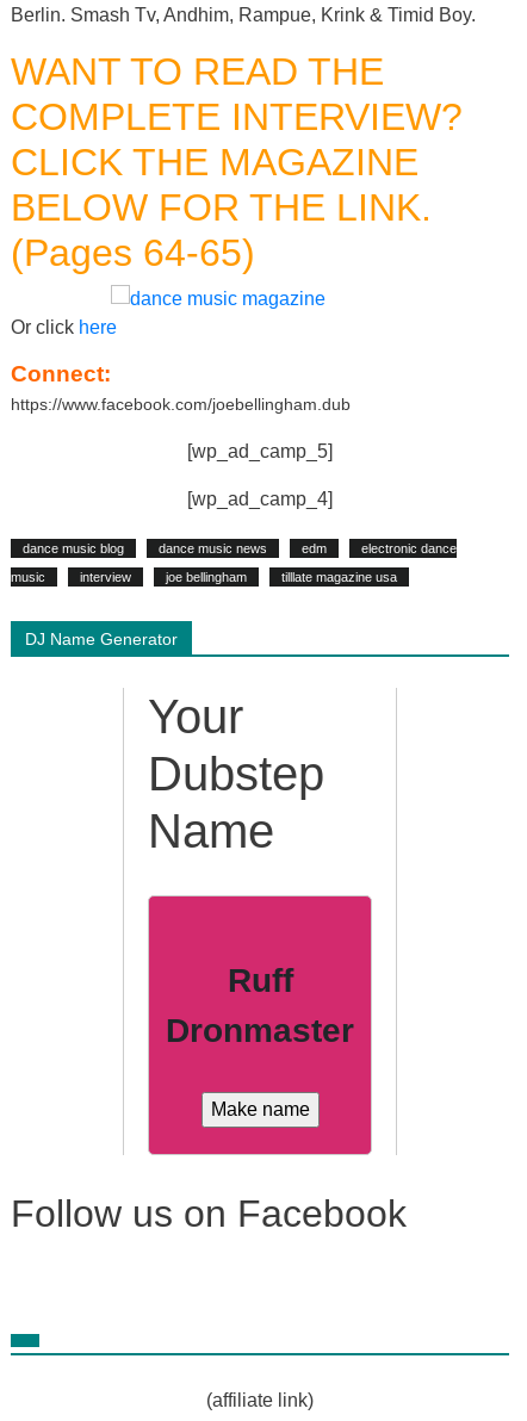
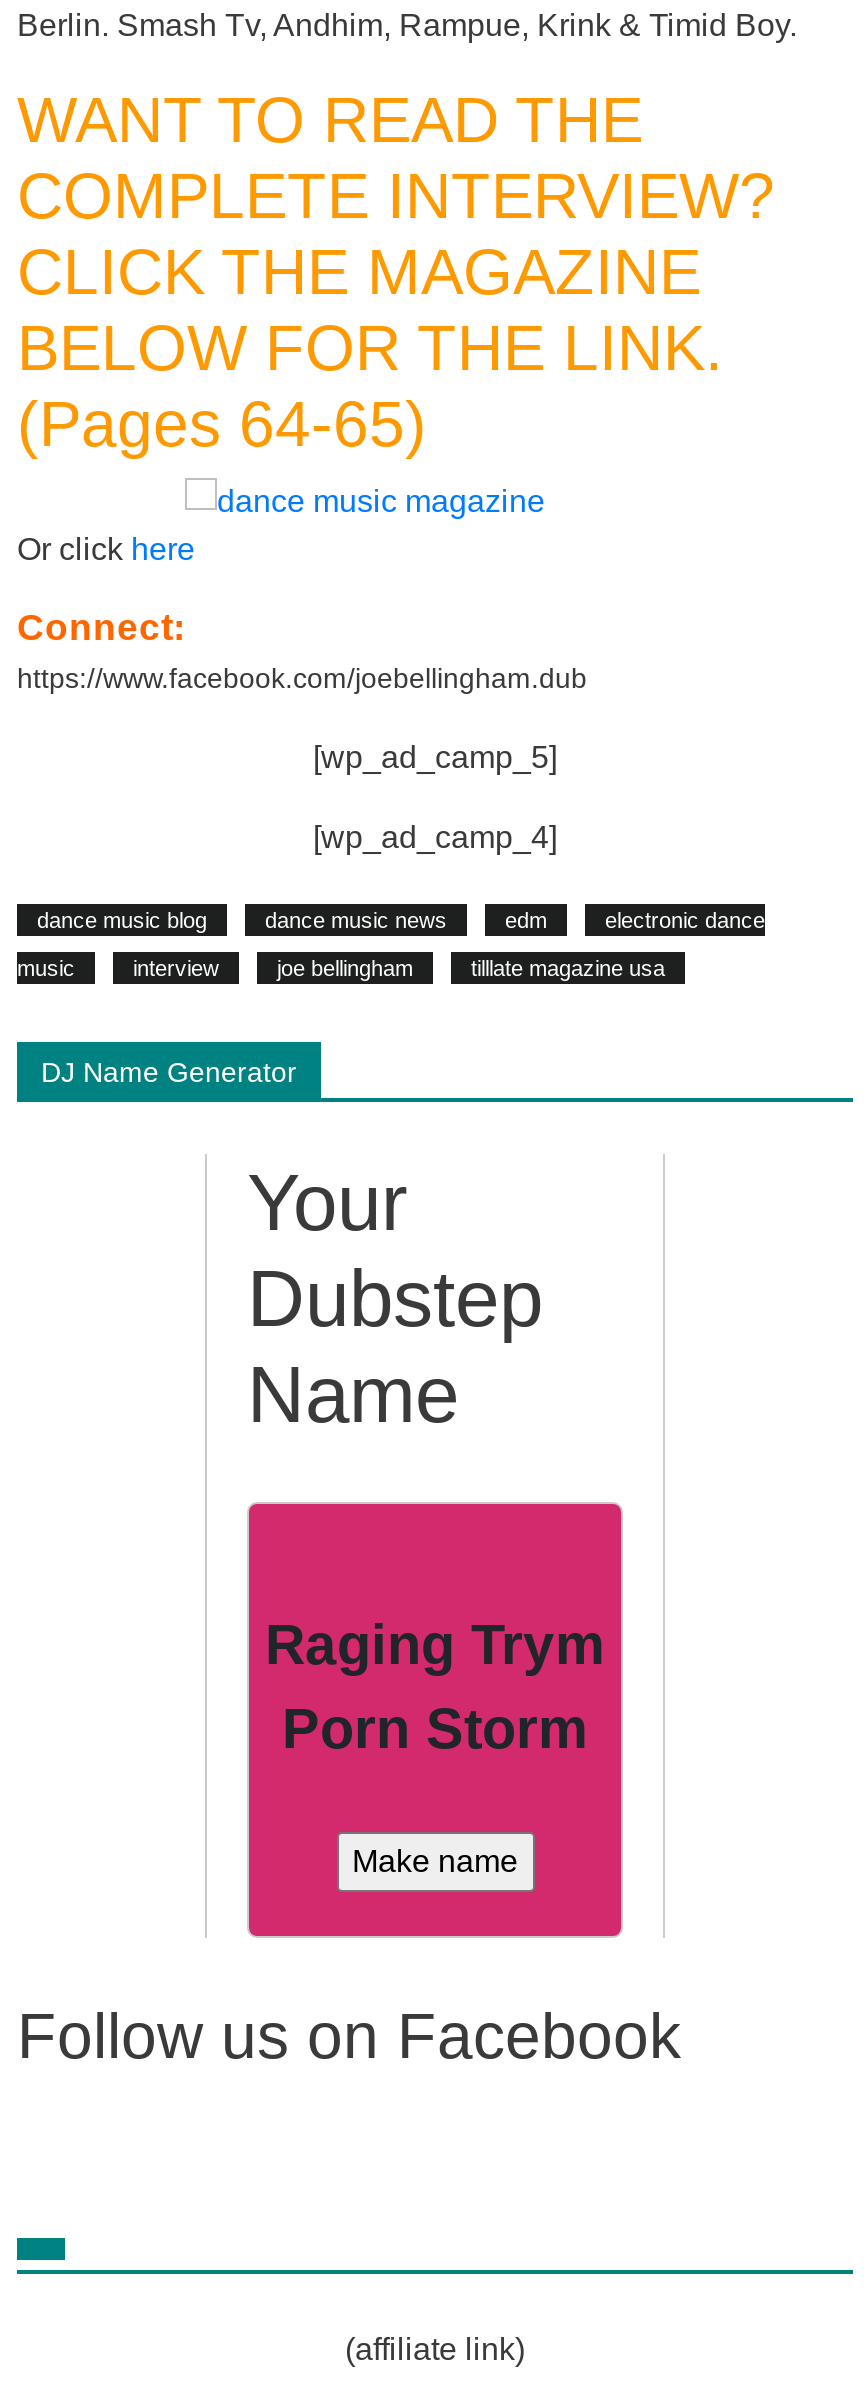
- Ruff
- Dronmaster
+ Raging Trym
+ Porn Storm
